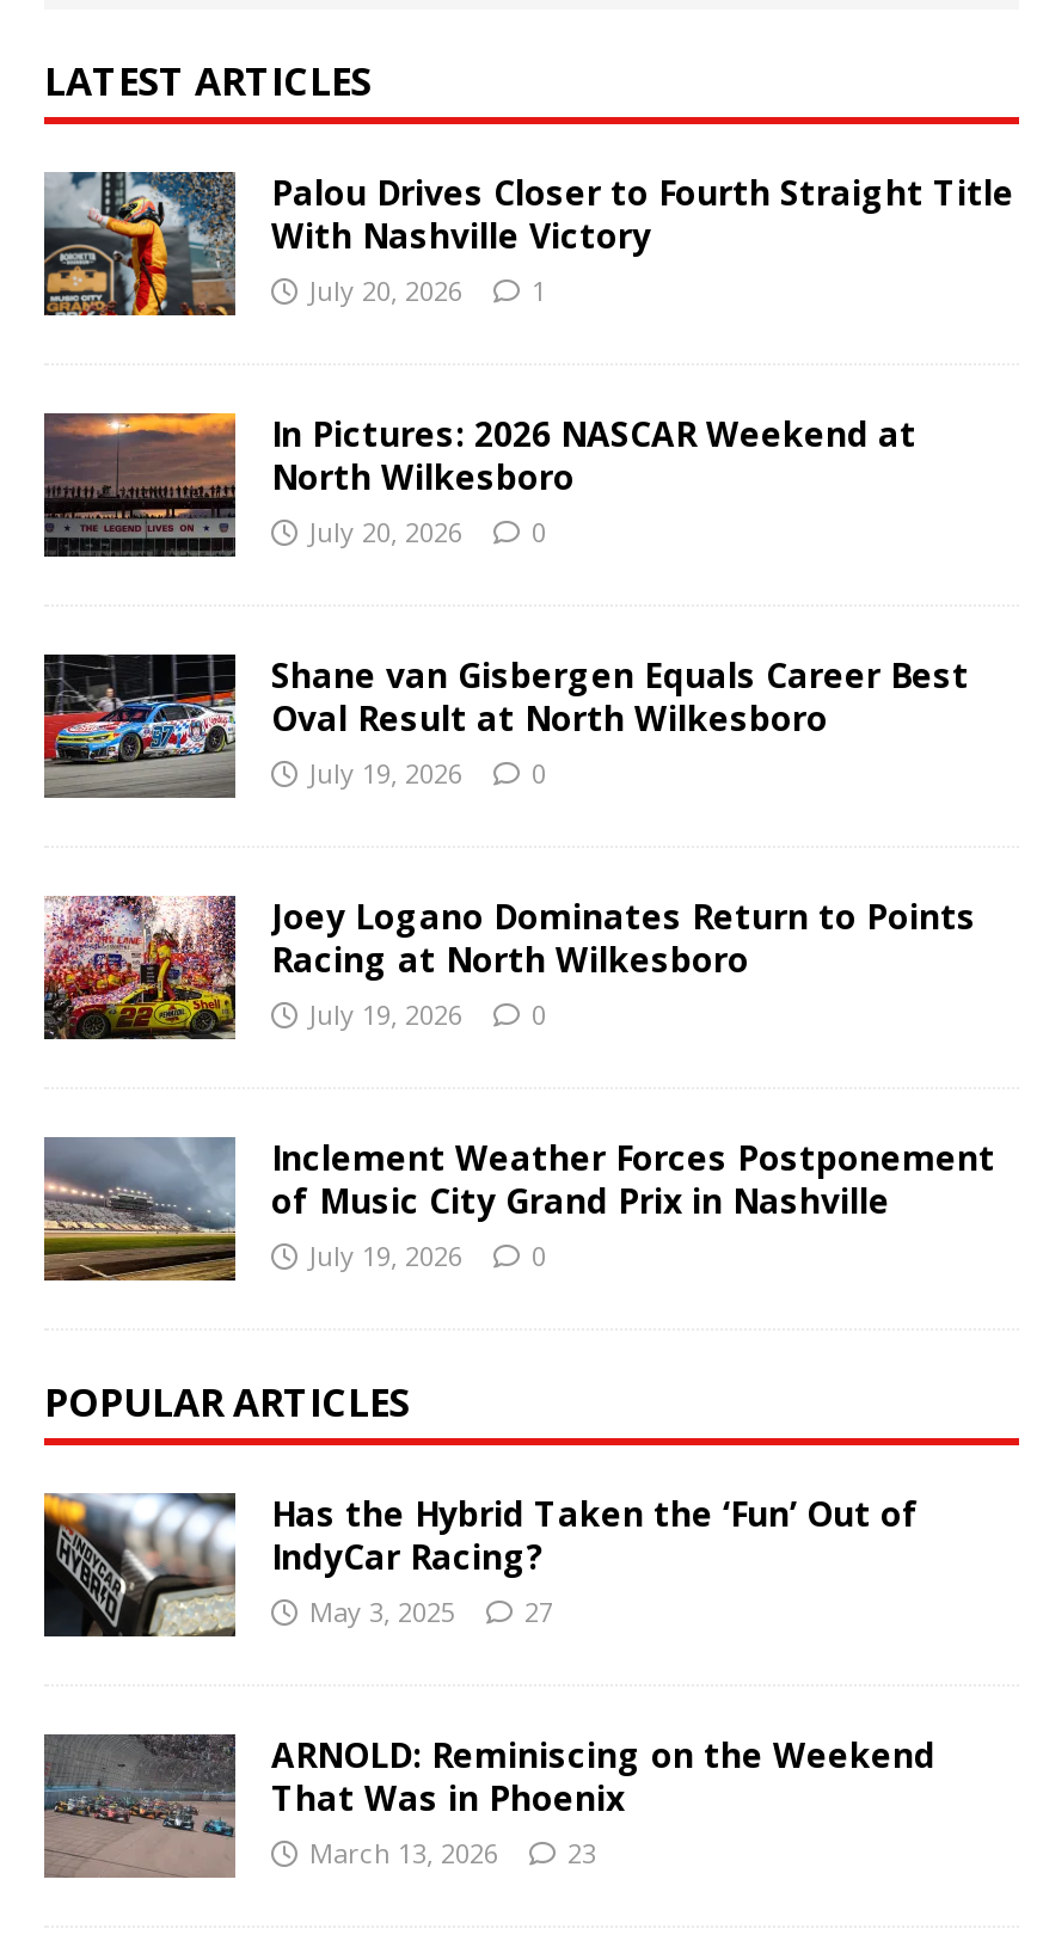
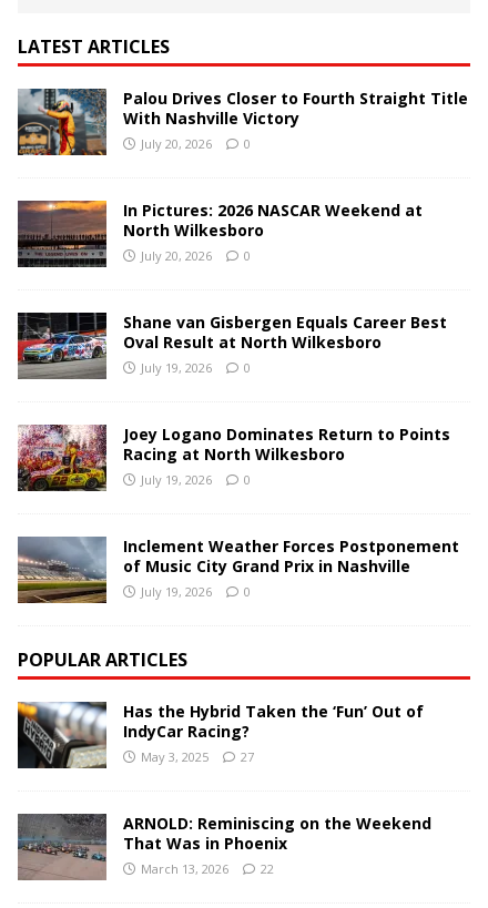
- July 20, 2026 1
+ July 20, 2026 0

- March 13, 2026 23
+ March 13, 2026 22
